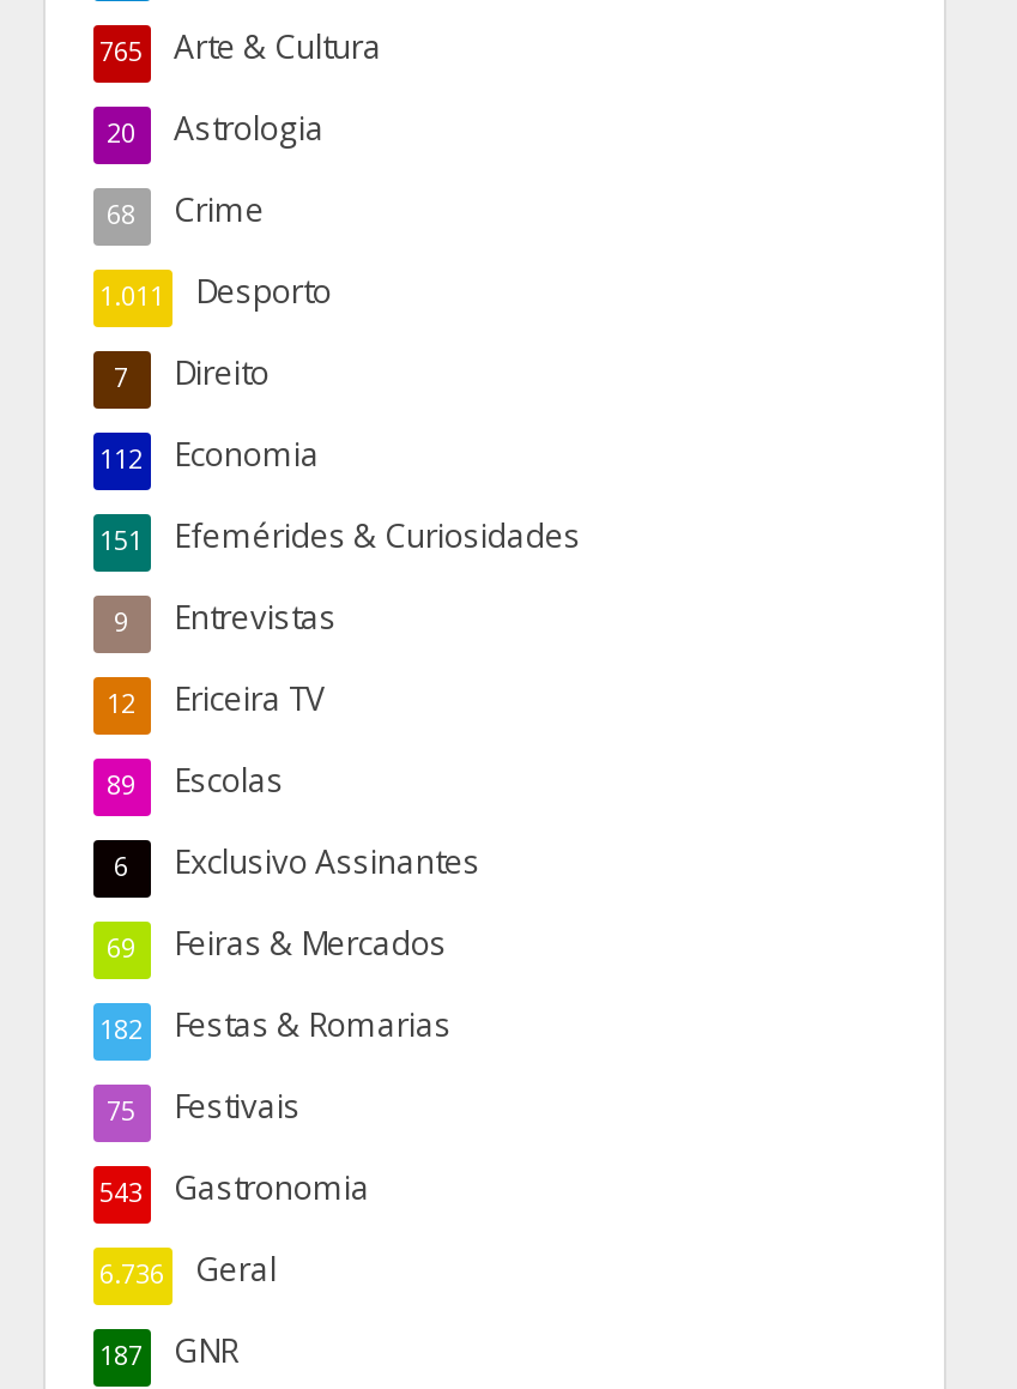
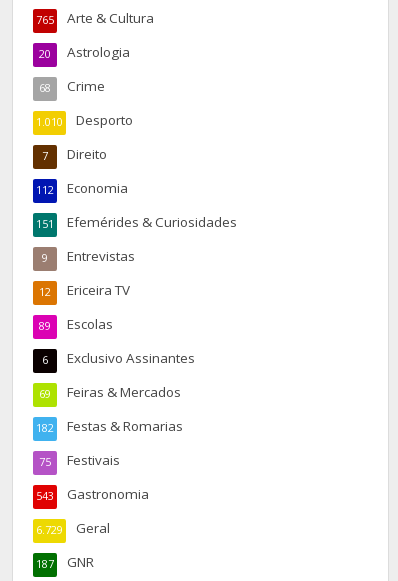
- 1.011 Desporto
+ 1.010 Desporto

- 6.736 Geral
+ 6.729 Geral
